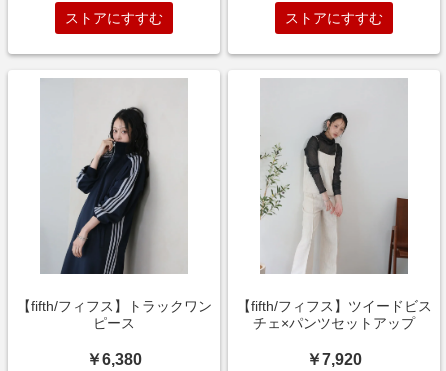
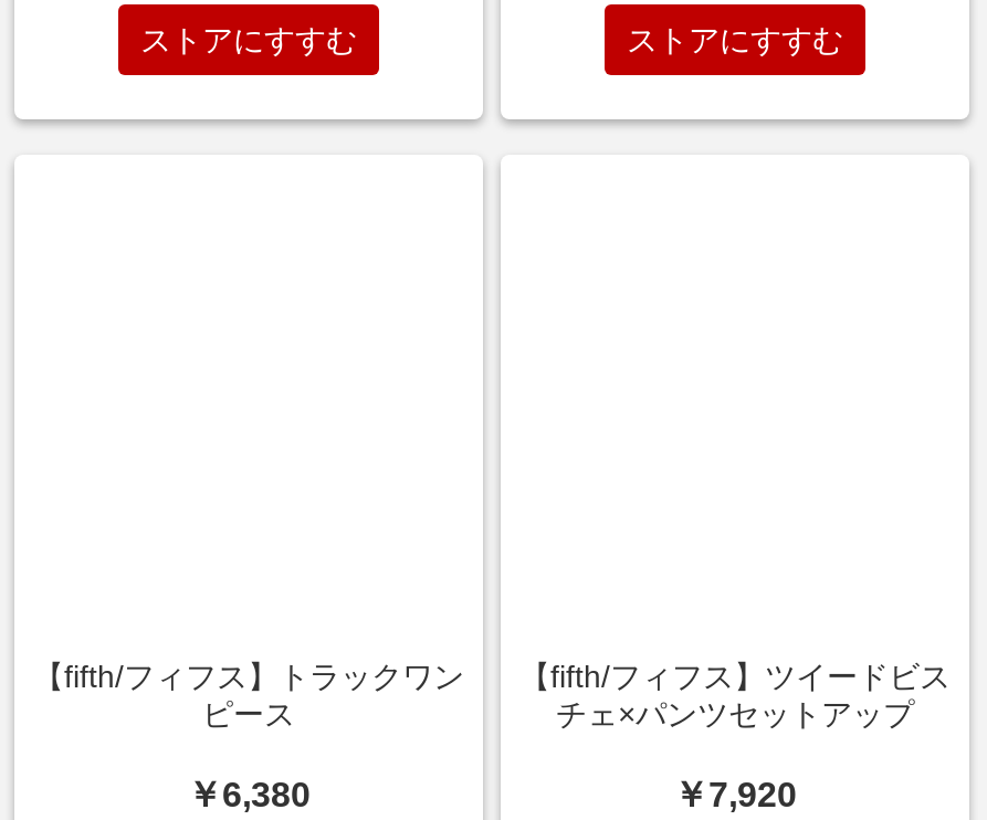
- [image]

- [image]
